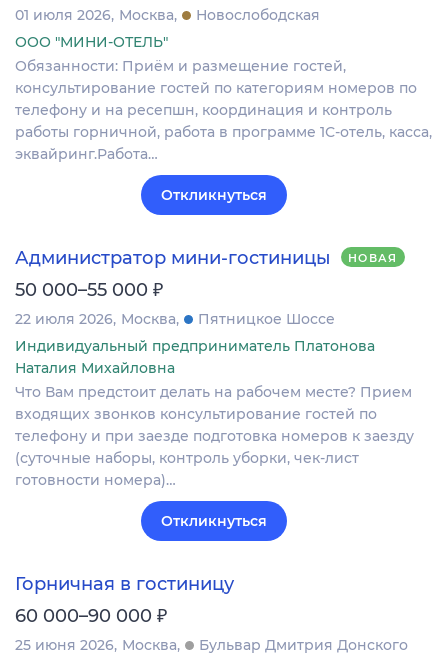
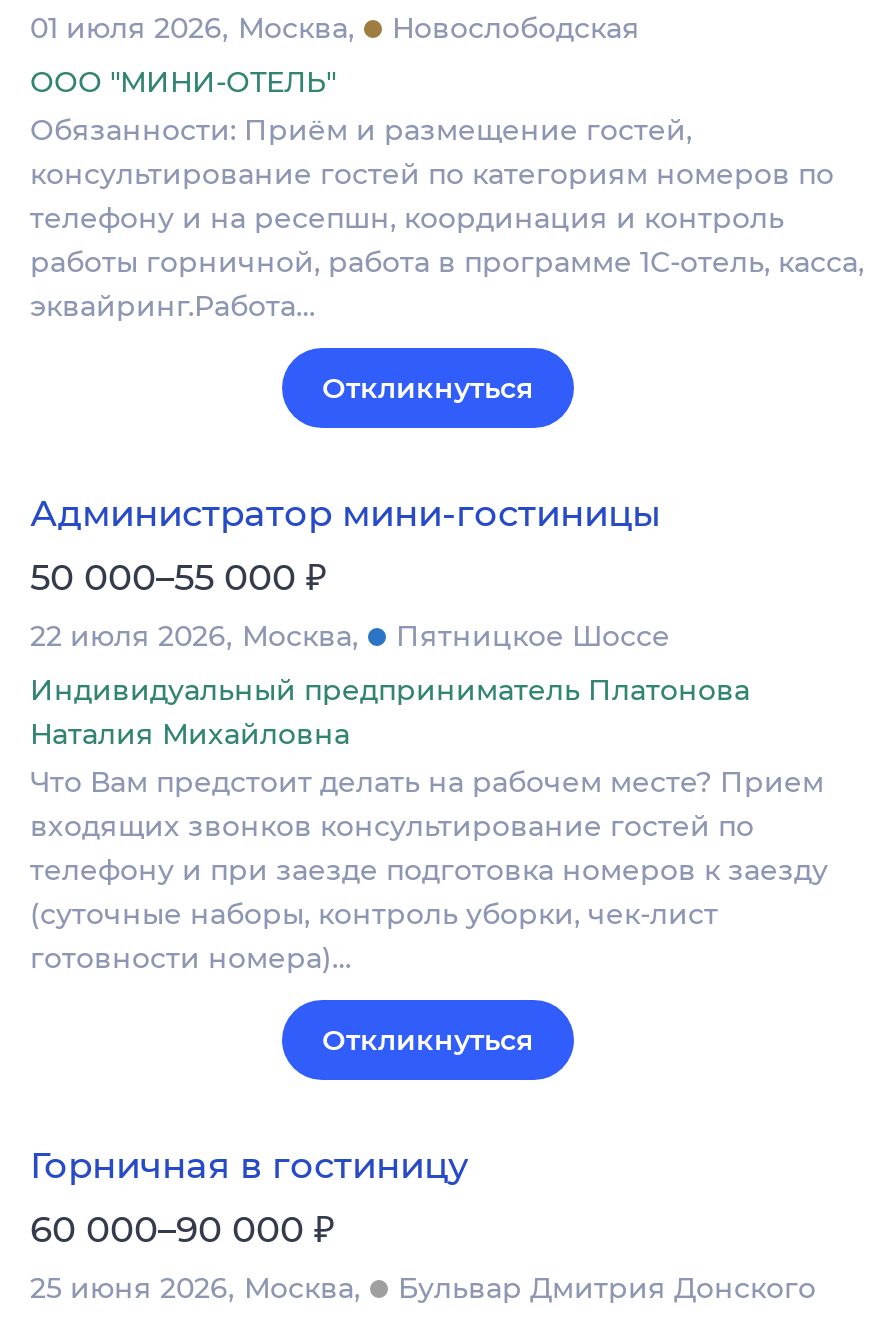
- НОВАЯ
